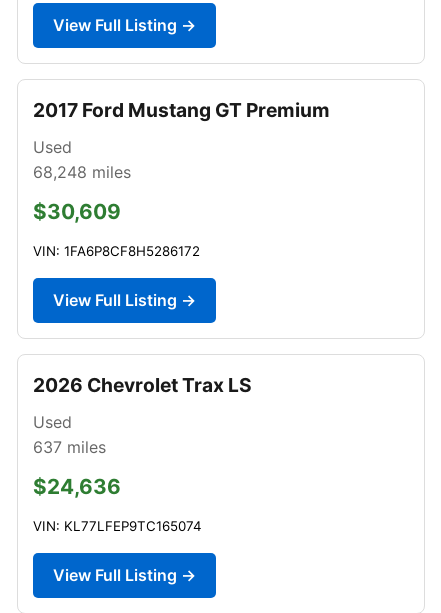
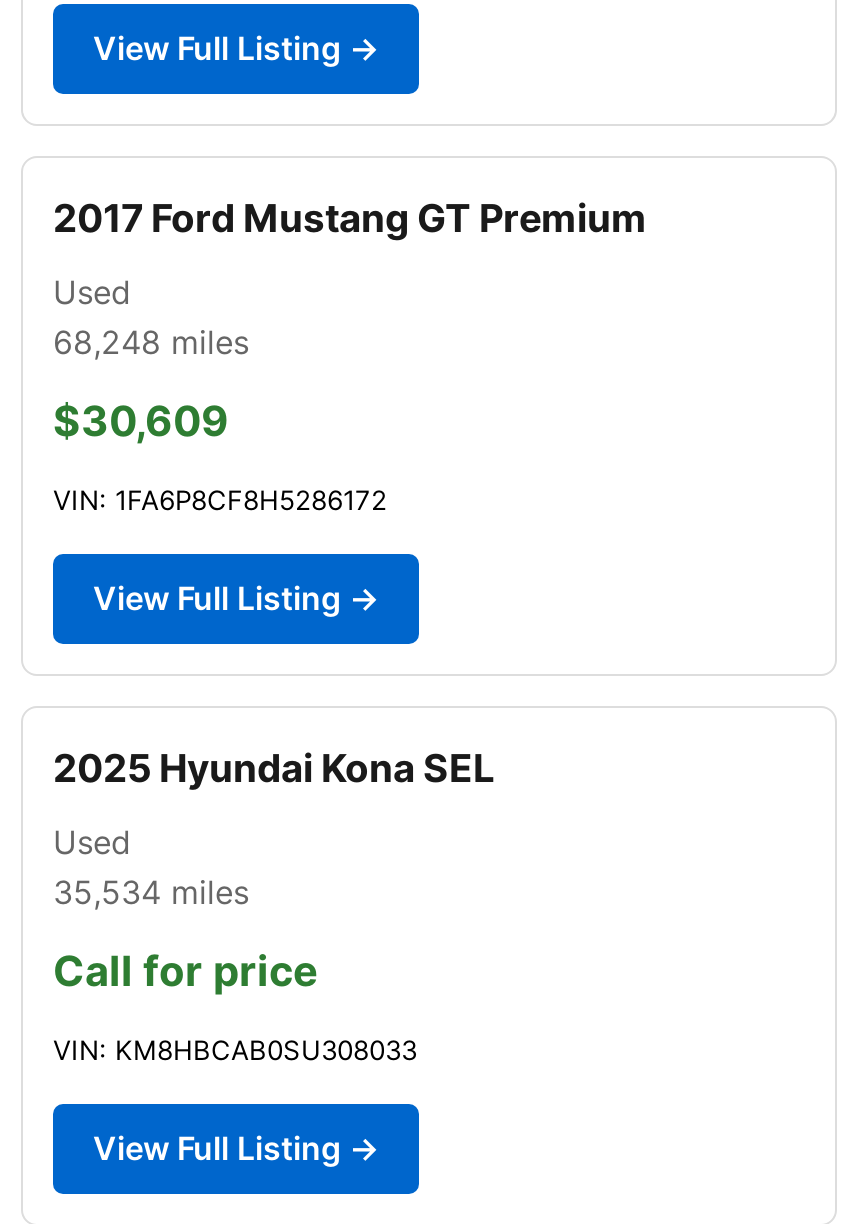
- 2026 Chevrolet Trax LS
+ 2025 Hyundai Kona SEL

- 637 miles
+ 35,534 miles

- $24,636
+ Call for price

- VIN: KL77LFEP9TC165074
+ VIN: KM8HBCAB0SU308033
